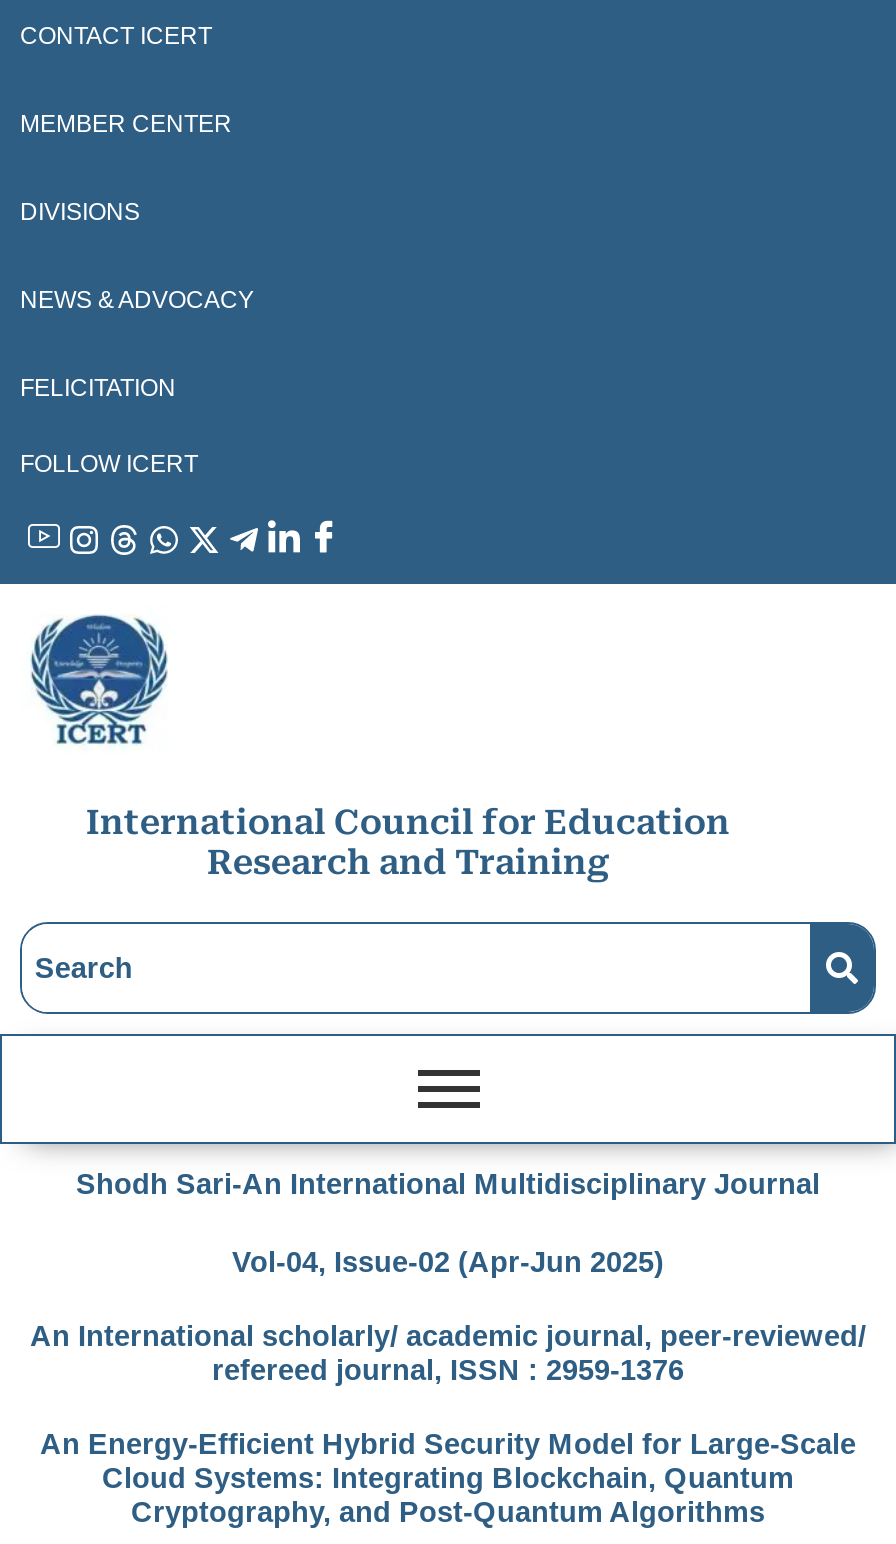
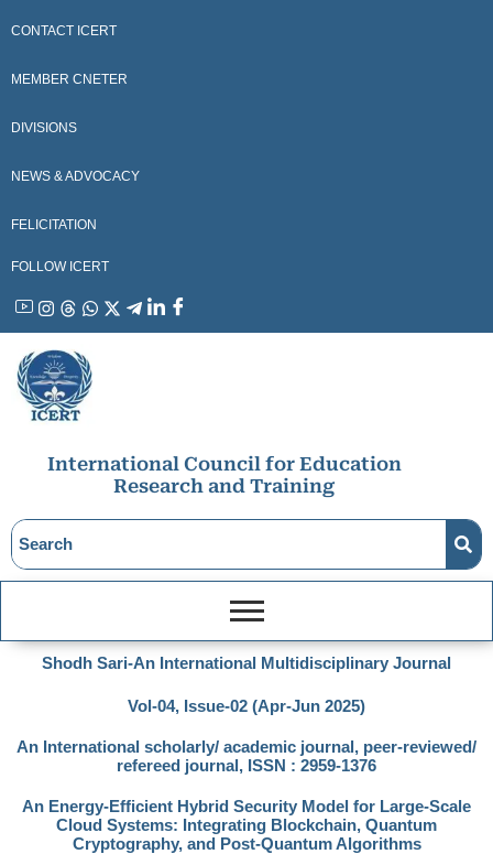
- MEMBER CENTER
+ MEMBER CNETER
